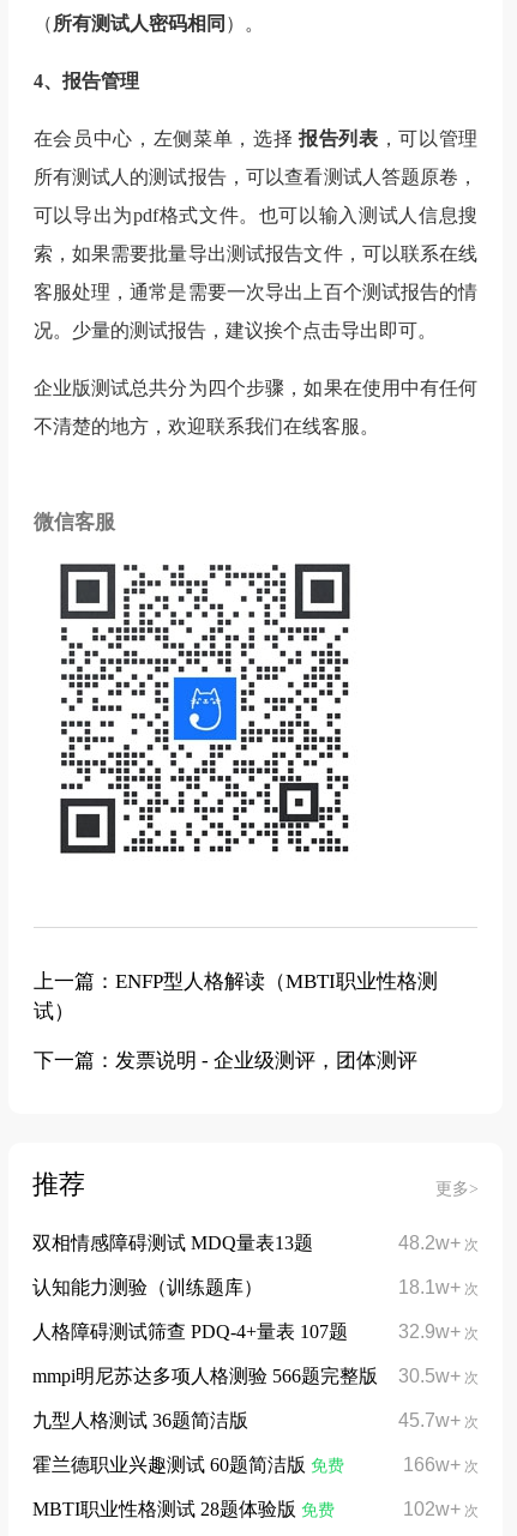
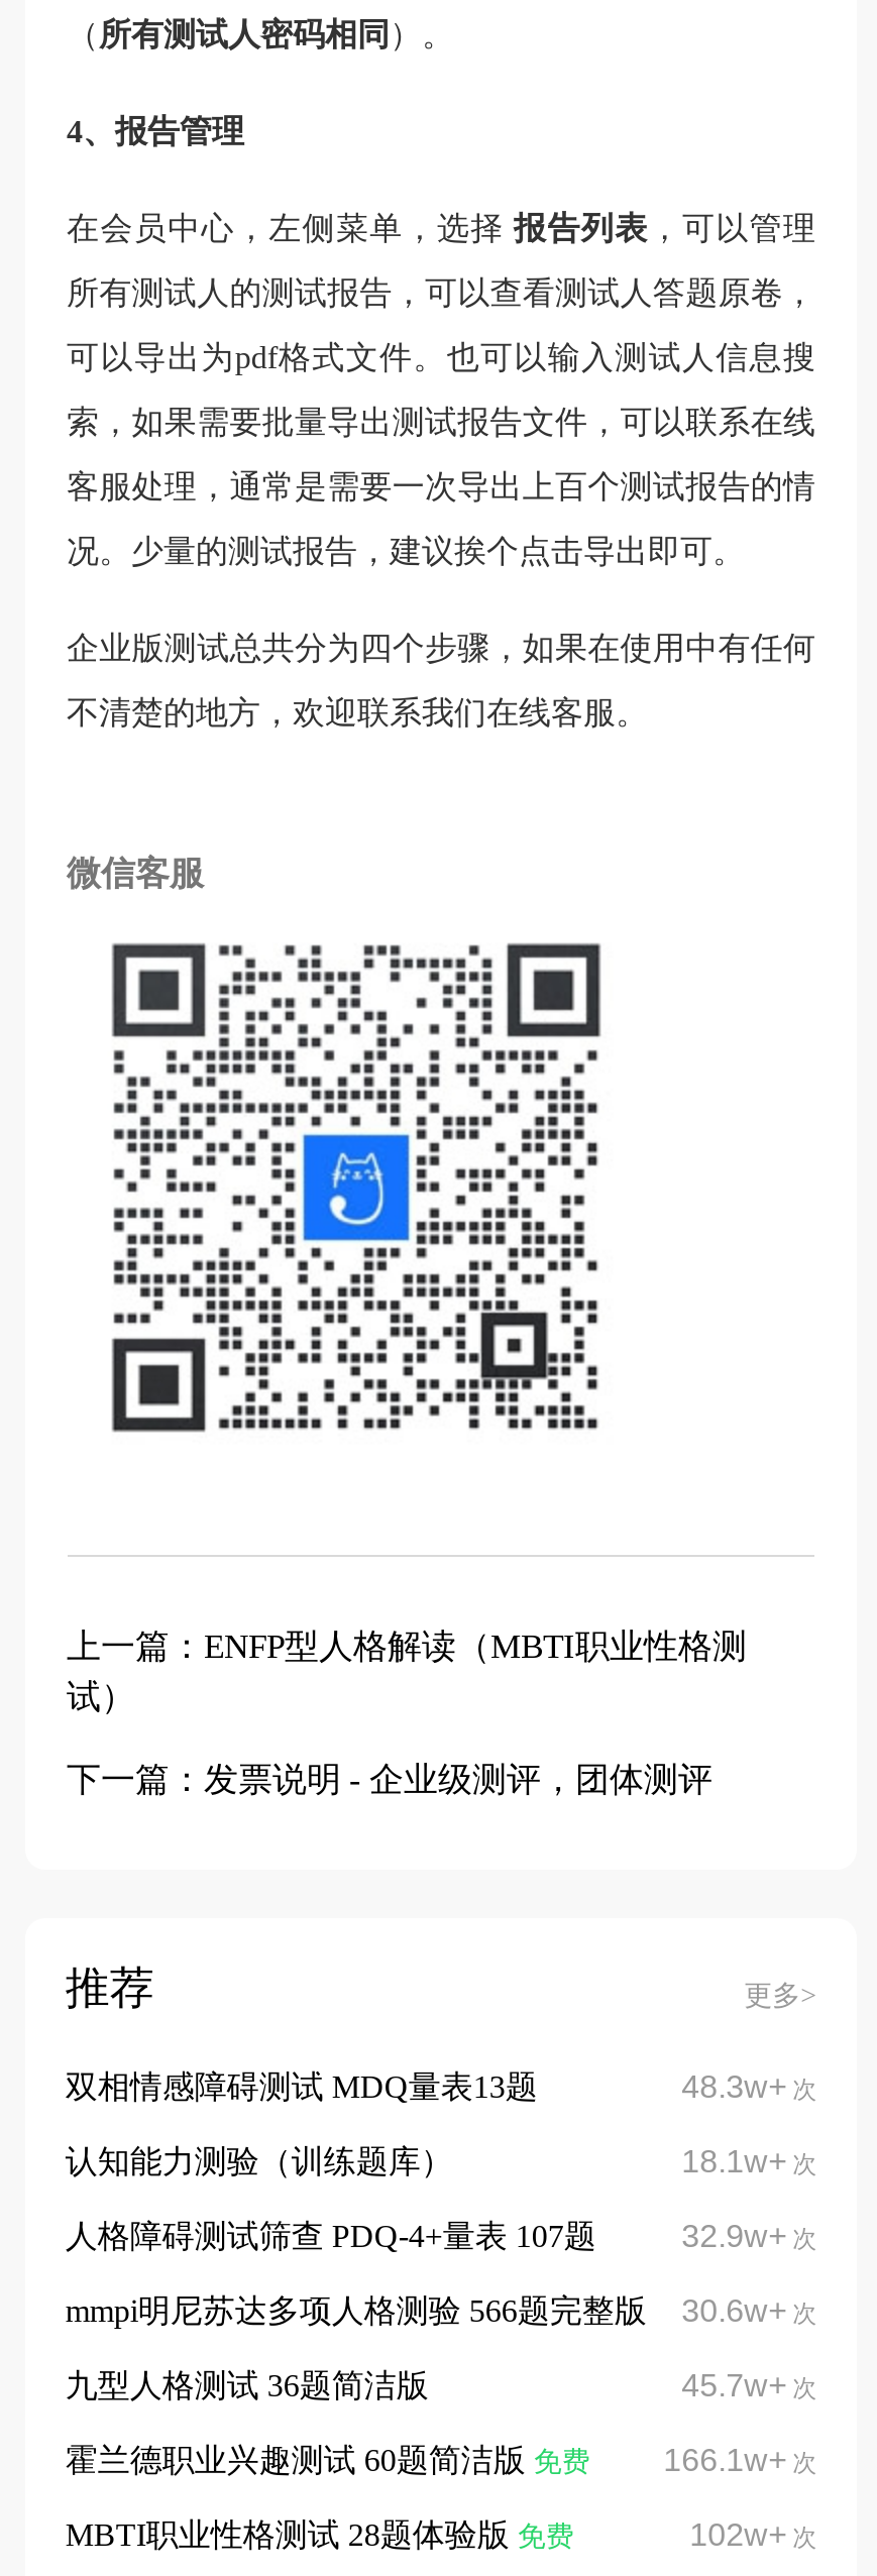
- 48.2w+ 次
+ 48.3w+ 次

- mmpi明尼苏达多项人格测验 566题完整版 30.5w+ 次
+ mmpi明尼苏达多项人格测验 566题完整版 30.6w+ 次

- 166w+ 次
+ 166.1w+ 次
